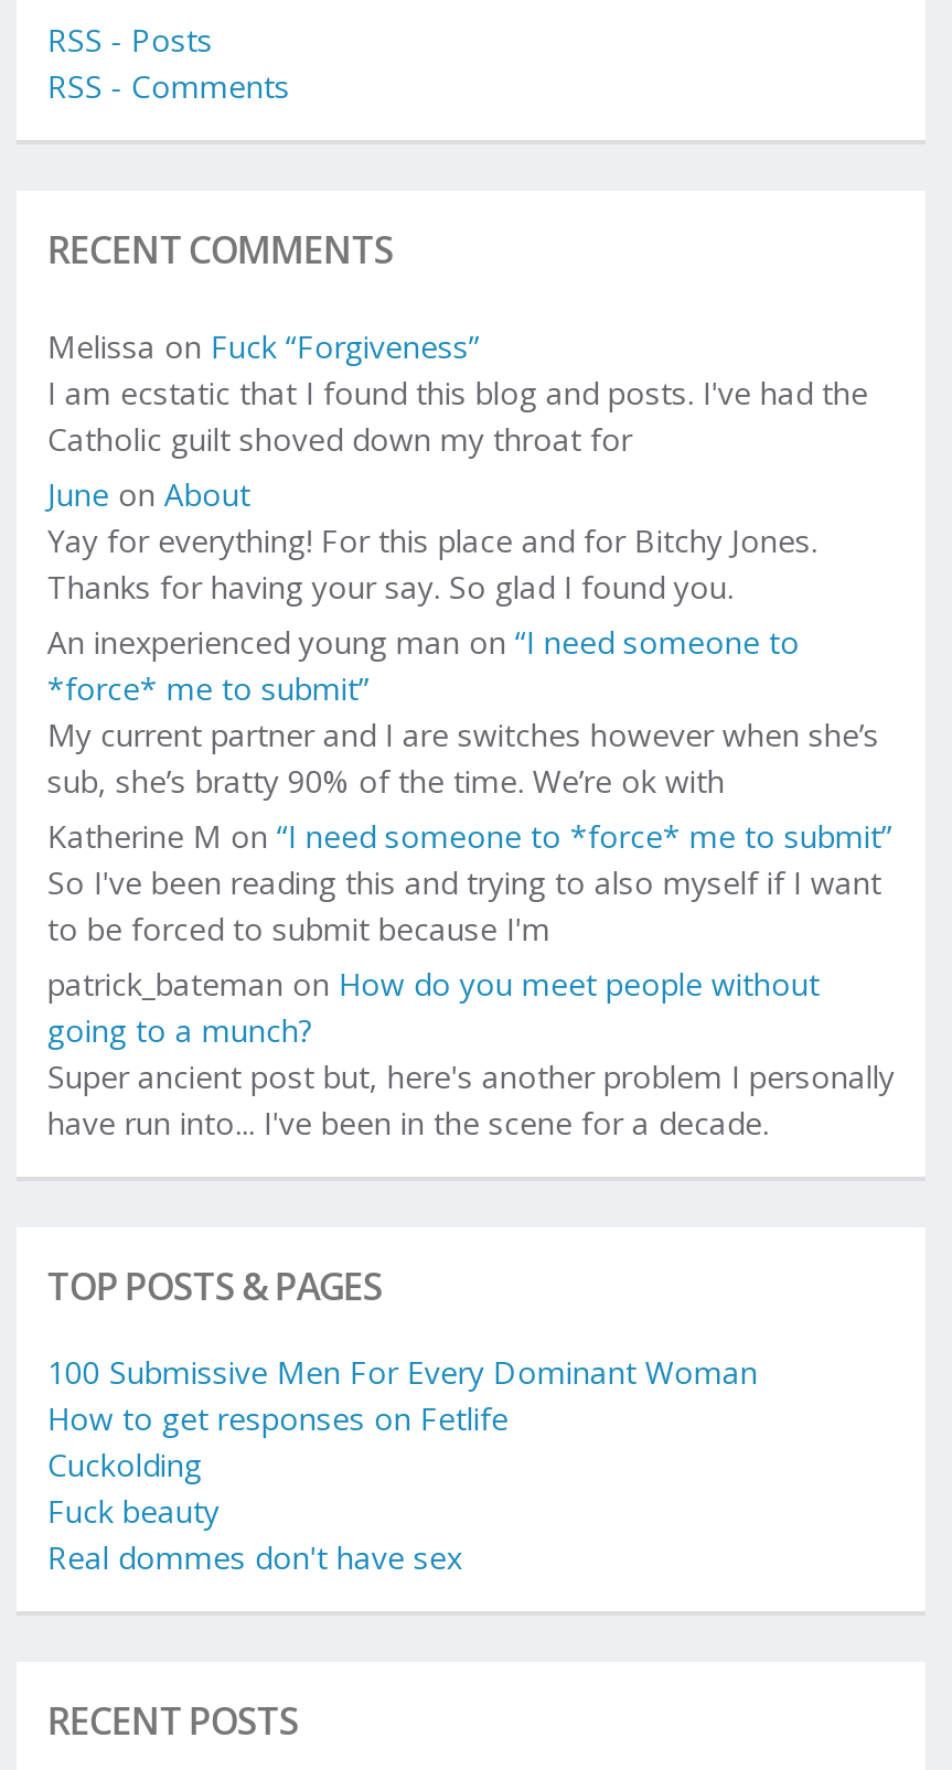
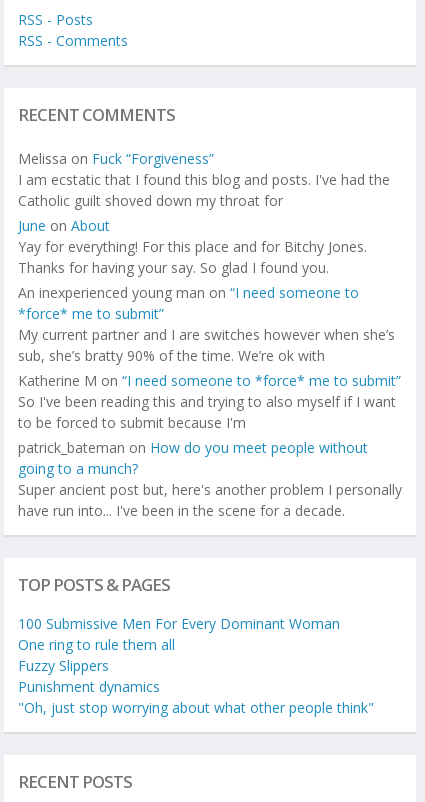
- How to get responses on Fetlife
- Cuckolding
- Fuck beauty
- Real dommes don't have sex
+ One ring to rule them all
+ Fuzzy Slippers
+ Punishment dynamics
+ "Oh, just stop worrying about what other people think"
